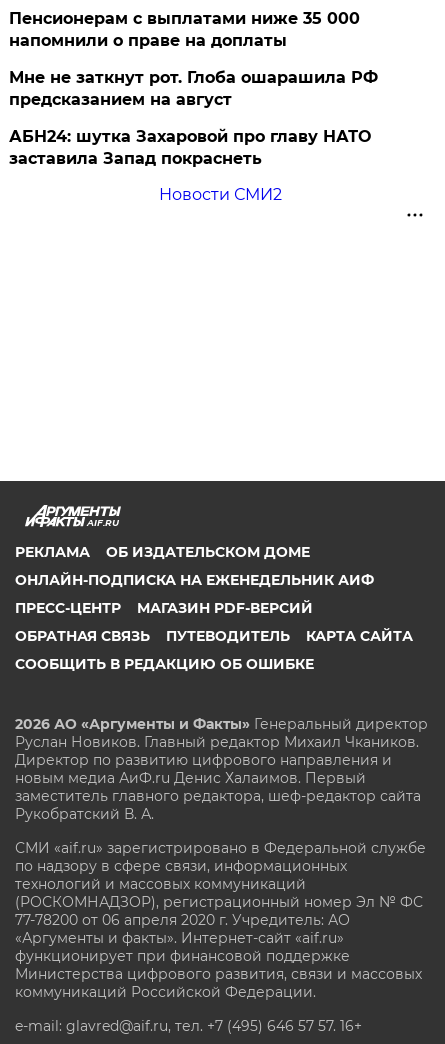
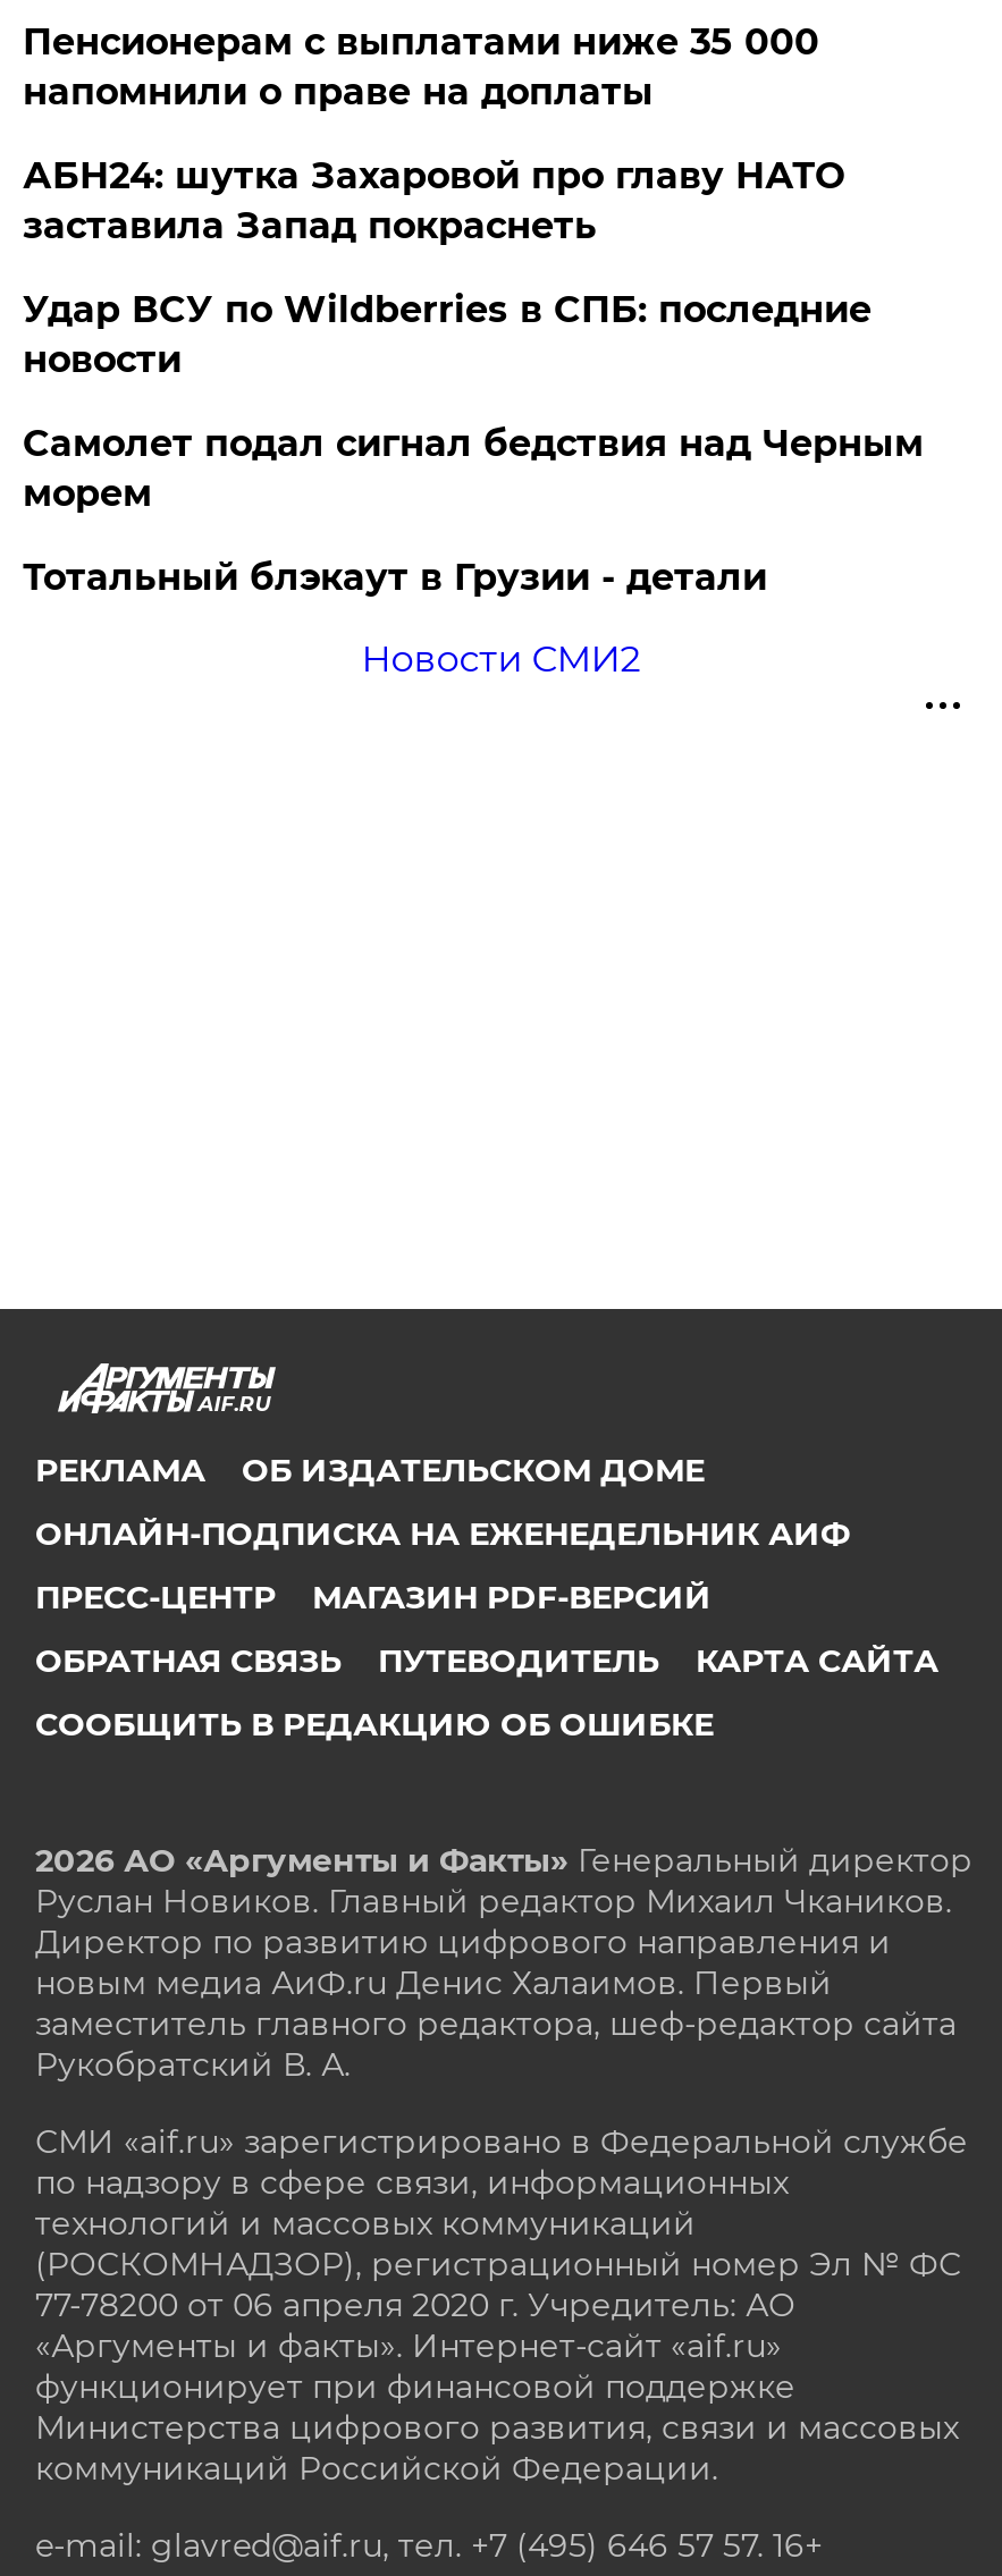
- Мне не заткнут рот. Глоба ошарашила РФ
- предсказанием на август

moved up: АБН24: шутка Захаровой про главу НАТО | заставила Запад покраснеть

+ Удар ВСУ по Wildberries в СПБ: последние
+ новости
+ Самолет подал сигнал бедствия над Черным
+ морем
+ Тотальный блэкаут в Грузии - детали
